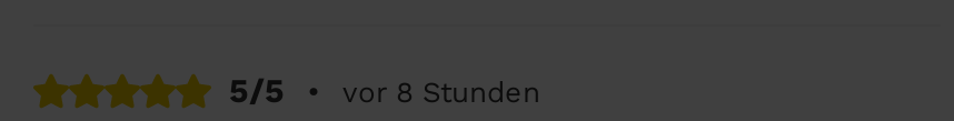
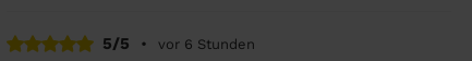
- vor 8 Stunden
+ vor 6 Stunden
